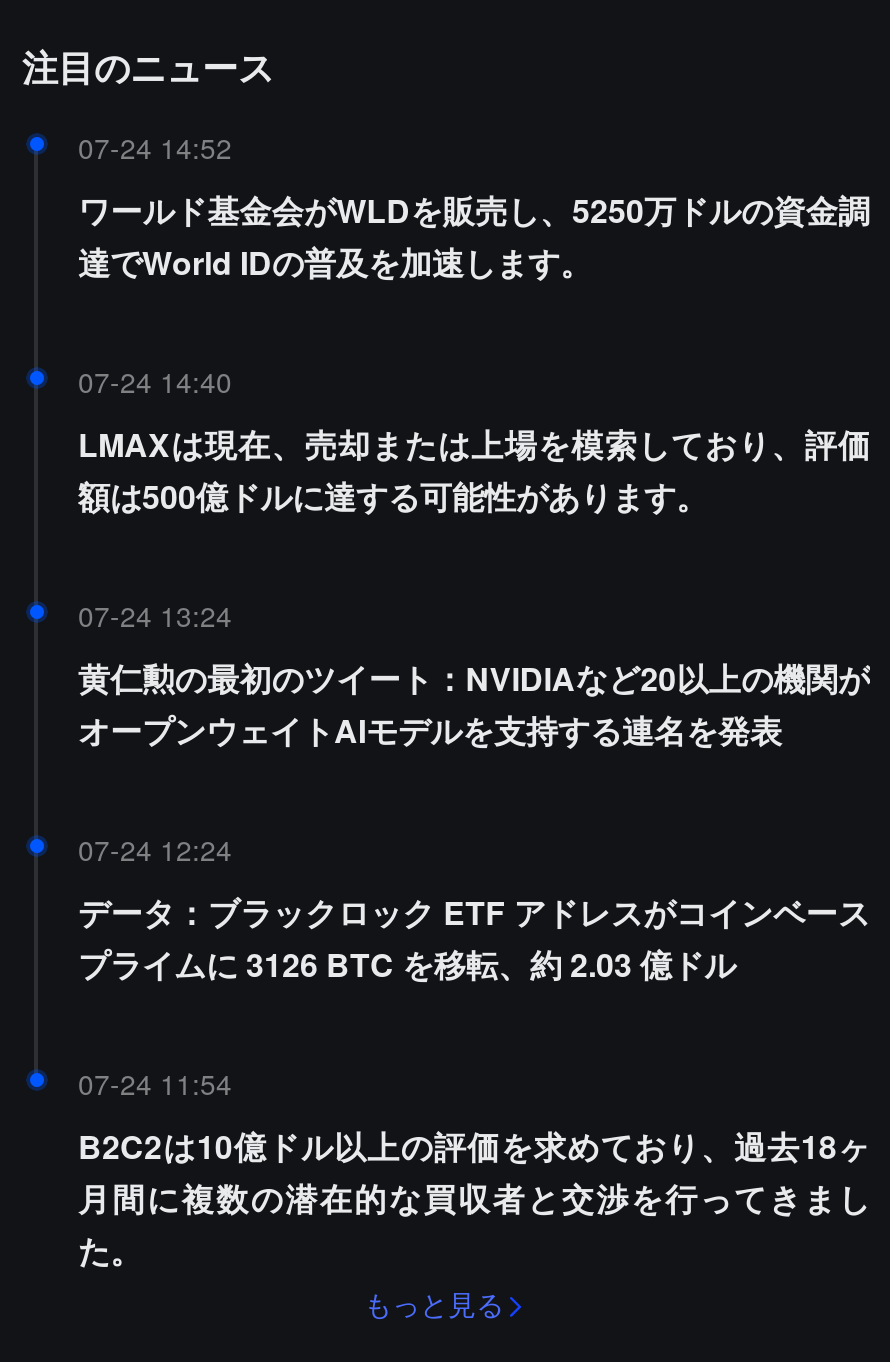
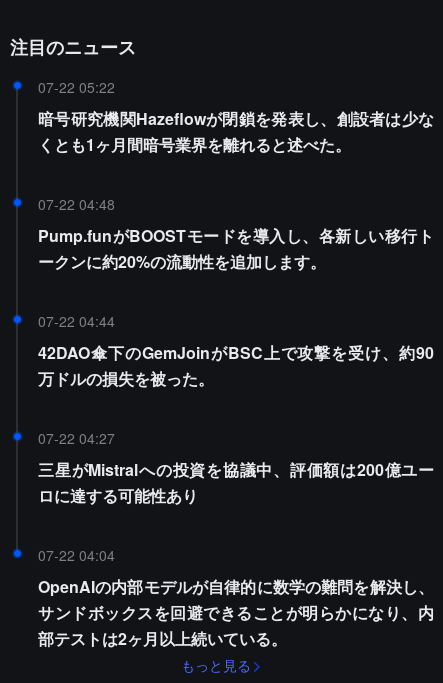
- 07-24 14:52
- ワールド基金会がWLDを販売し、5250万ドルの資金調
- 達でWorld IDの普及を加速します。
+ 07-22 05:22
+ 暗号研究機関Hazeflowが閉鎖を発表し、創設者は少な
+ くとも1ヶ月間暗号業界を離れると述べた。

- 07-24 14:40
- LMAXは現在、売却または上場を模索しており、評価
- 額は500億ドルに達する可能性があります。
+ 07-22 04:48
+ Pump.funがBOOSTモードを導入し、各新しい移行ト
+ ークンに約20%の流動性を追加します。

- 07-24 13:24
- 黄仁勲の最初のツイート：NVIDIAなど20以上の機関が
- オープンウェイトAIモデルを支持する連名を発表
+ 07-22 04:44
+ 42DAO傘下のGemJoinがBSC上で攻撃を受け、約90
+ 万ドルの損失を被った。

- 07-24 12:24
- データ：ブラックロック ETF アドレスがコインベース
- プライムに 3126 BTC を移転、約 2.03 億ドル
+ 07-22 04:27
+ 三星がMistralへの投資を協議中、評価額は200億ユー
+ ロに達する可能性あり

- 07-24 11:54
- B2C2は10億ドル以上の評価を求めており、過去18ヶ
- 月間に複数の潜在的な買収者と交渉を行ってきまし
- た。
+ 07-22 04:04
+ OpenAIの内部モデルが自律的に数学の難問を解決し、
+ サンドボックスを回避できることが明らかになり、内
+ 部テストは2ヶ月以上続いている。
